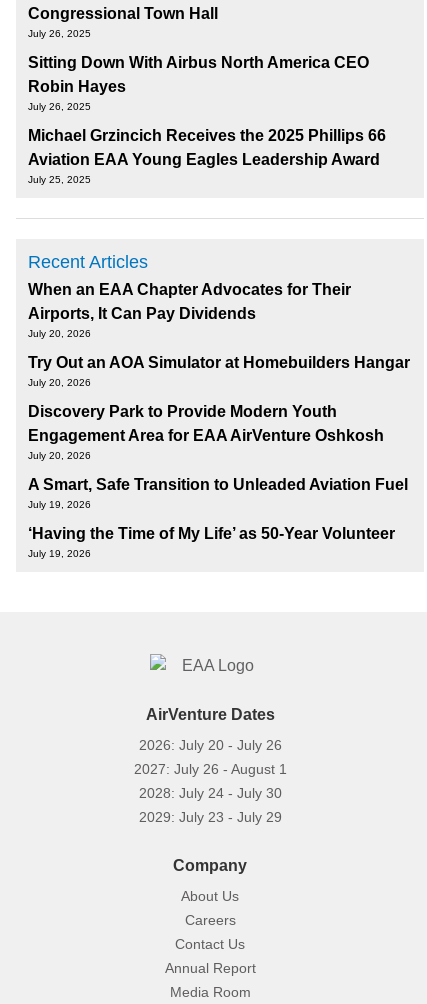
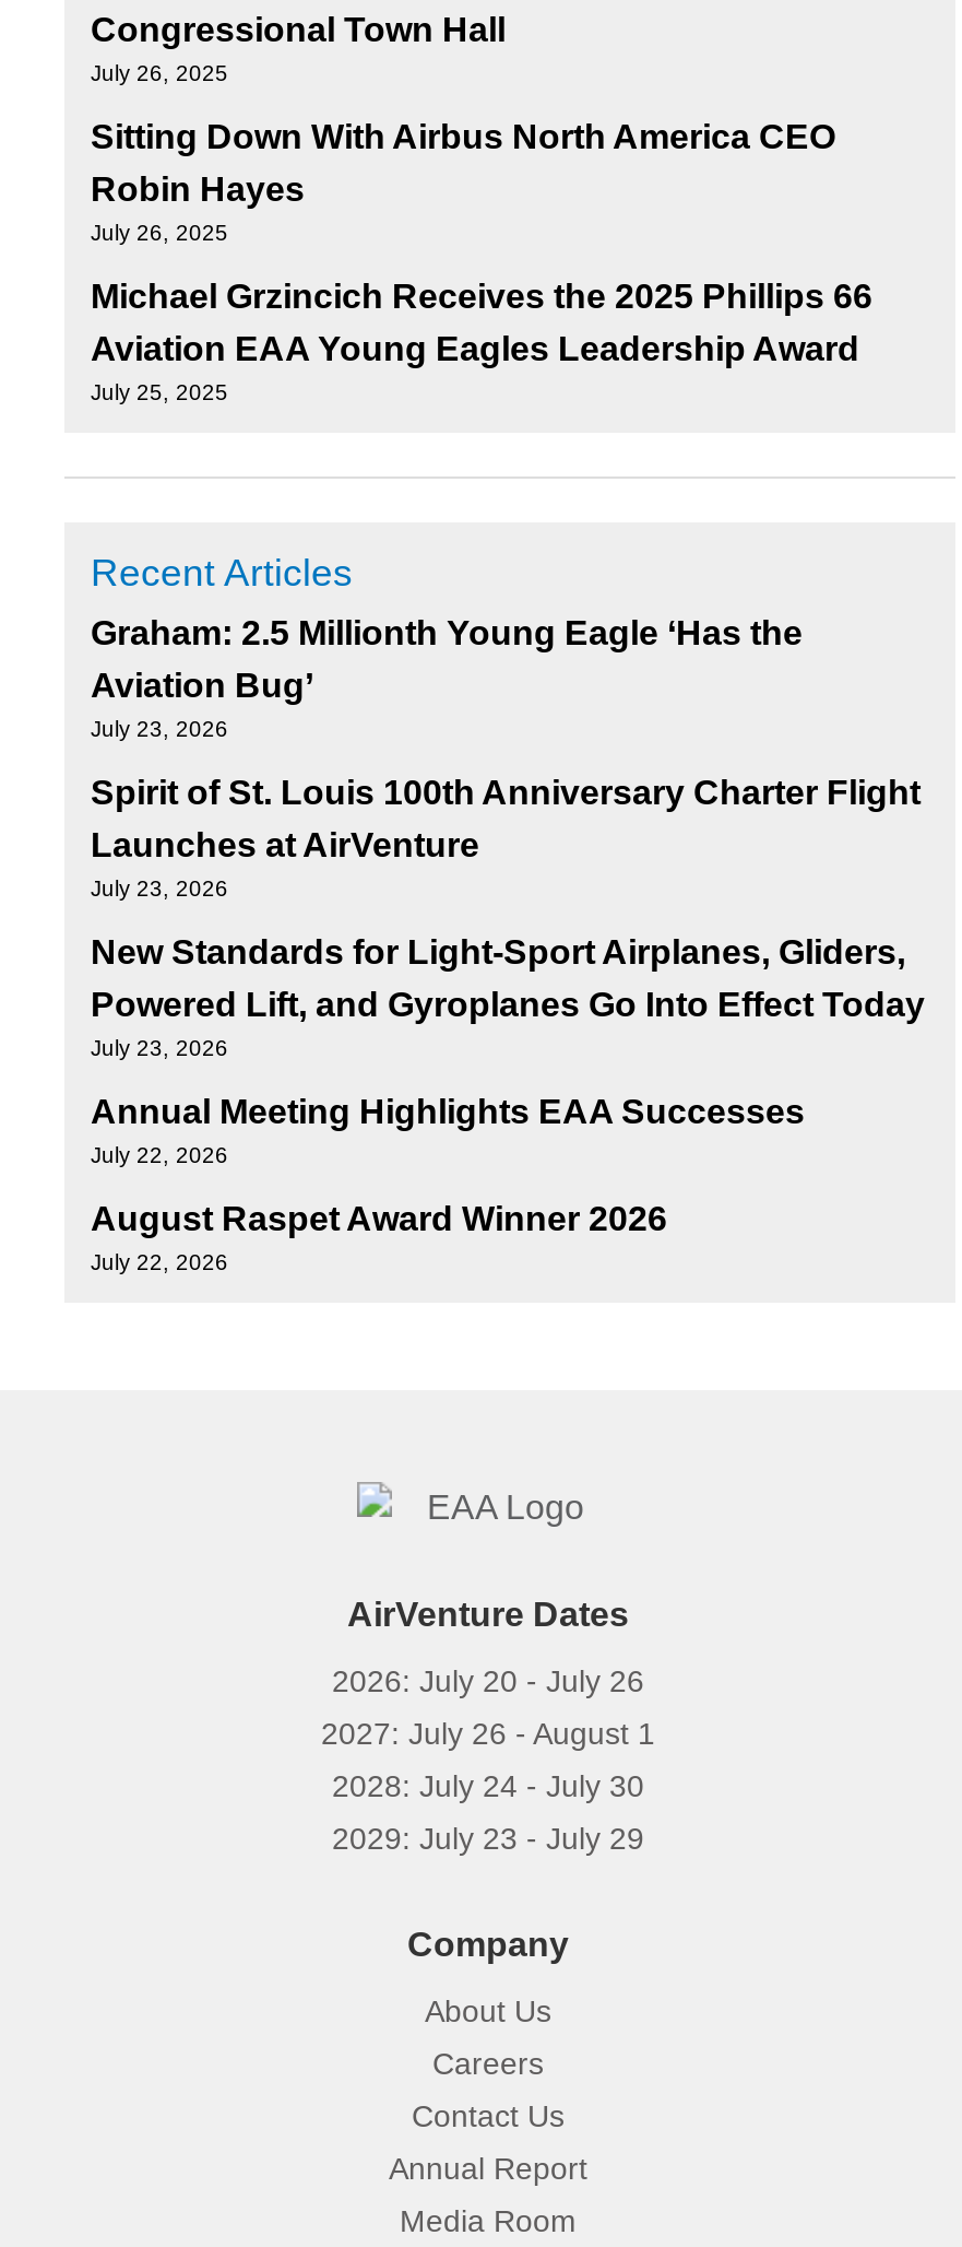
- When an EAA Chapter Advocates for Their
- Airports, It Can Pay Dividends
- July 20, 2026
+ Graham: 2.5 Millionth Young Eagle ‘Has the
+ Aviation Bug’
+ July 23, 2026

- Try Out an AOA Simulator at Homebuilders Hangar
- July 20, 2026
+ Spirit of St. Louis 100th Anniversary Charter Flight
+ Launches at AirVenture
+ July 23, 2026

- Discovery Park to Provide Modern Youth
- Engagement Area for EAA AirVenture Oshkosh
- July 20, 2026
+ New Standards for Light-Sport Airplanes, Gliders,
+ Powered Lift, and Gyroplanes Go Into Effect Today
+ July 23, 2026

- A Smart, Safe Transition to Unleaded Aviation Fuel
- July 19, 2026
+ Annual Meeting Highlights EAA Successes
+ July 22, 2026

- ‘Having the Time of My Life’ as 50-Year Volunteer
- July 19, 2026
+ August Raspet Award Winner 2026
+ July 22, 2026
